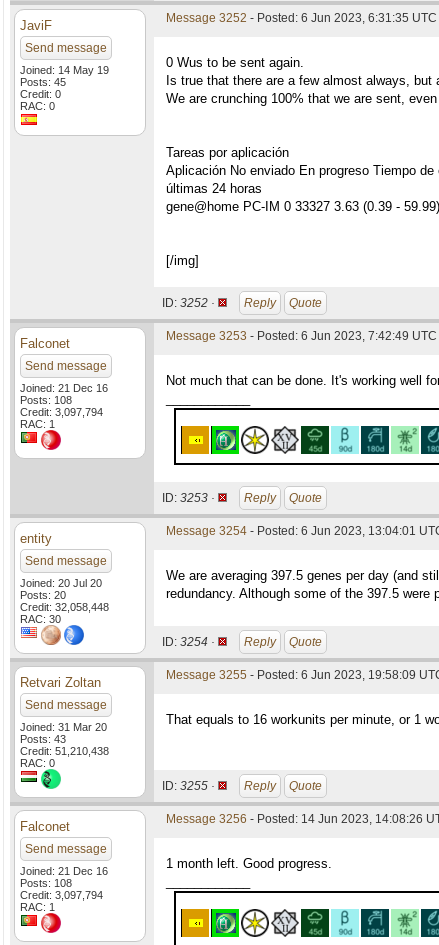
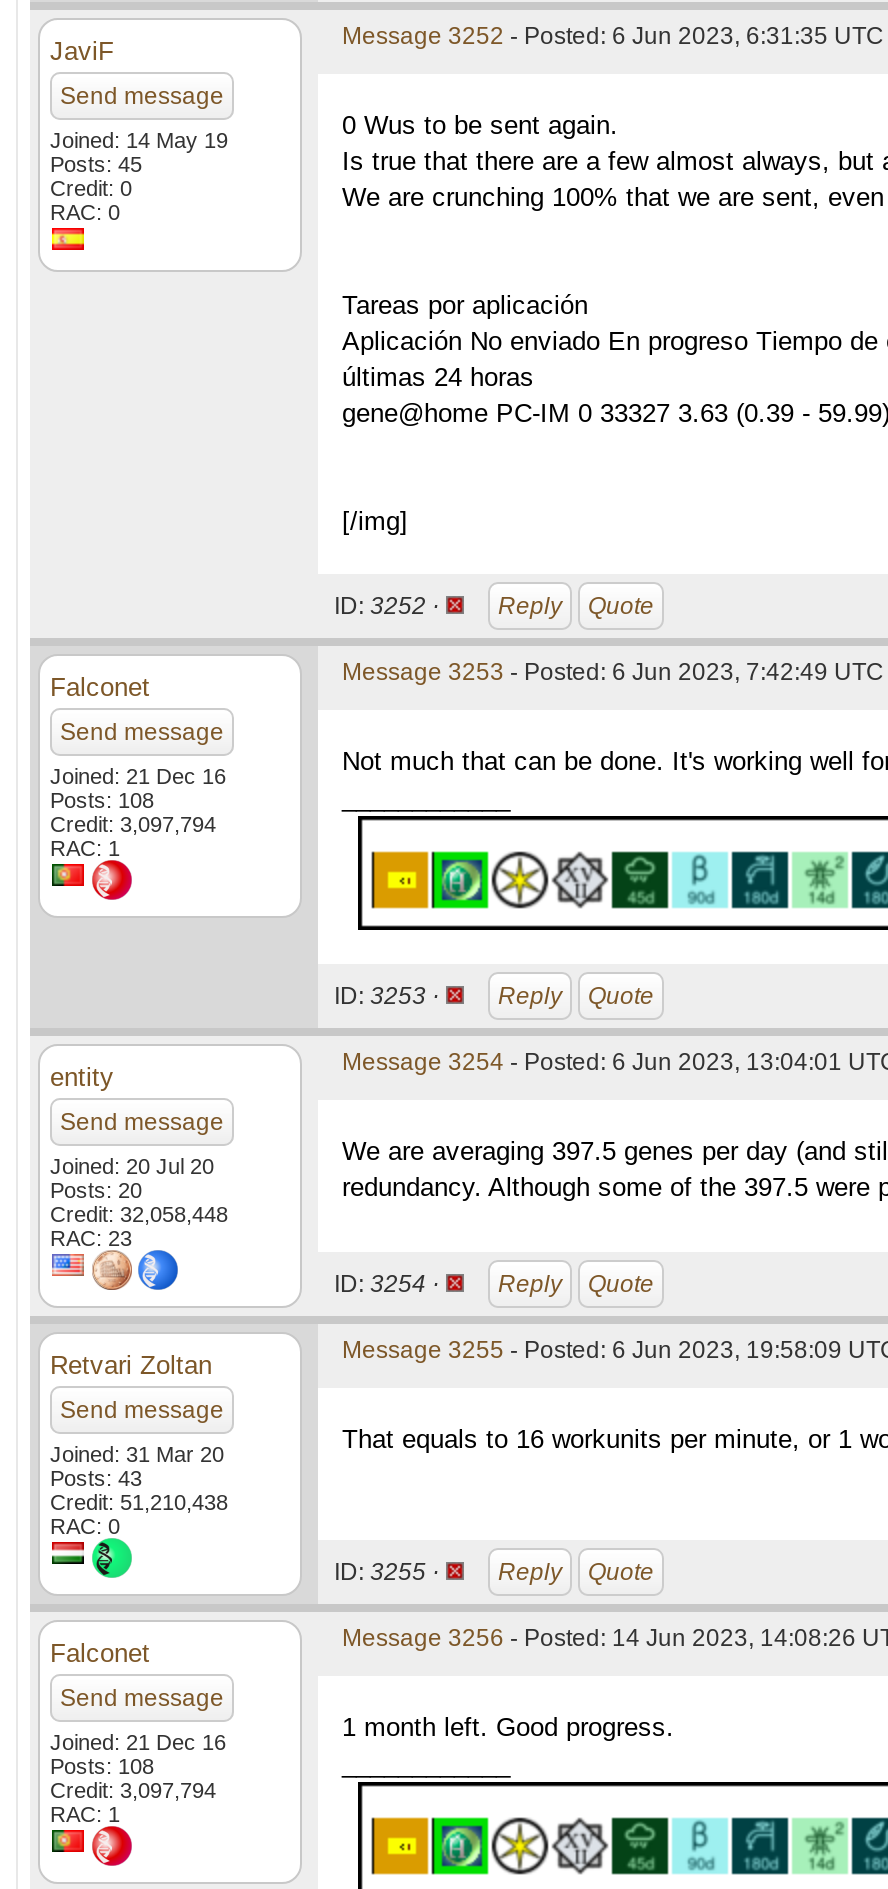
- RAC: 30
+ RAC: 23
